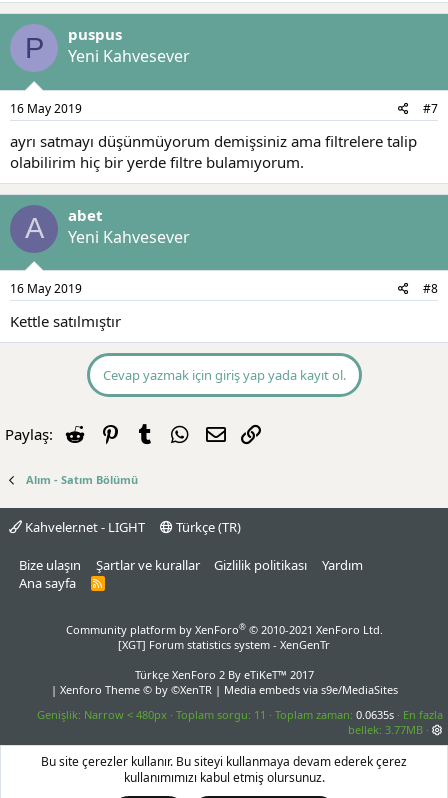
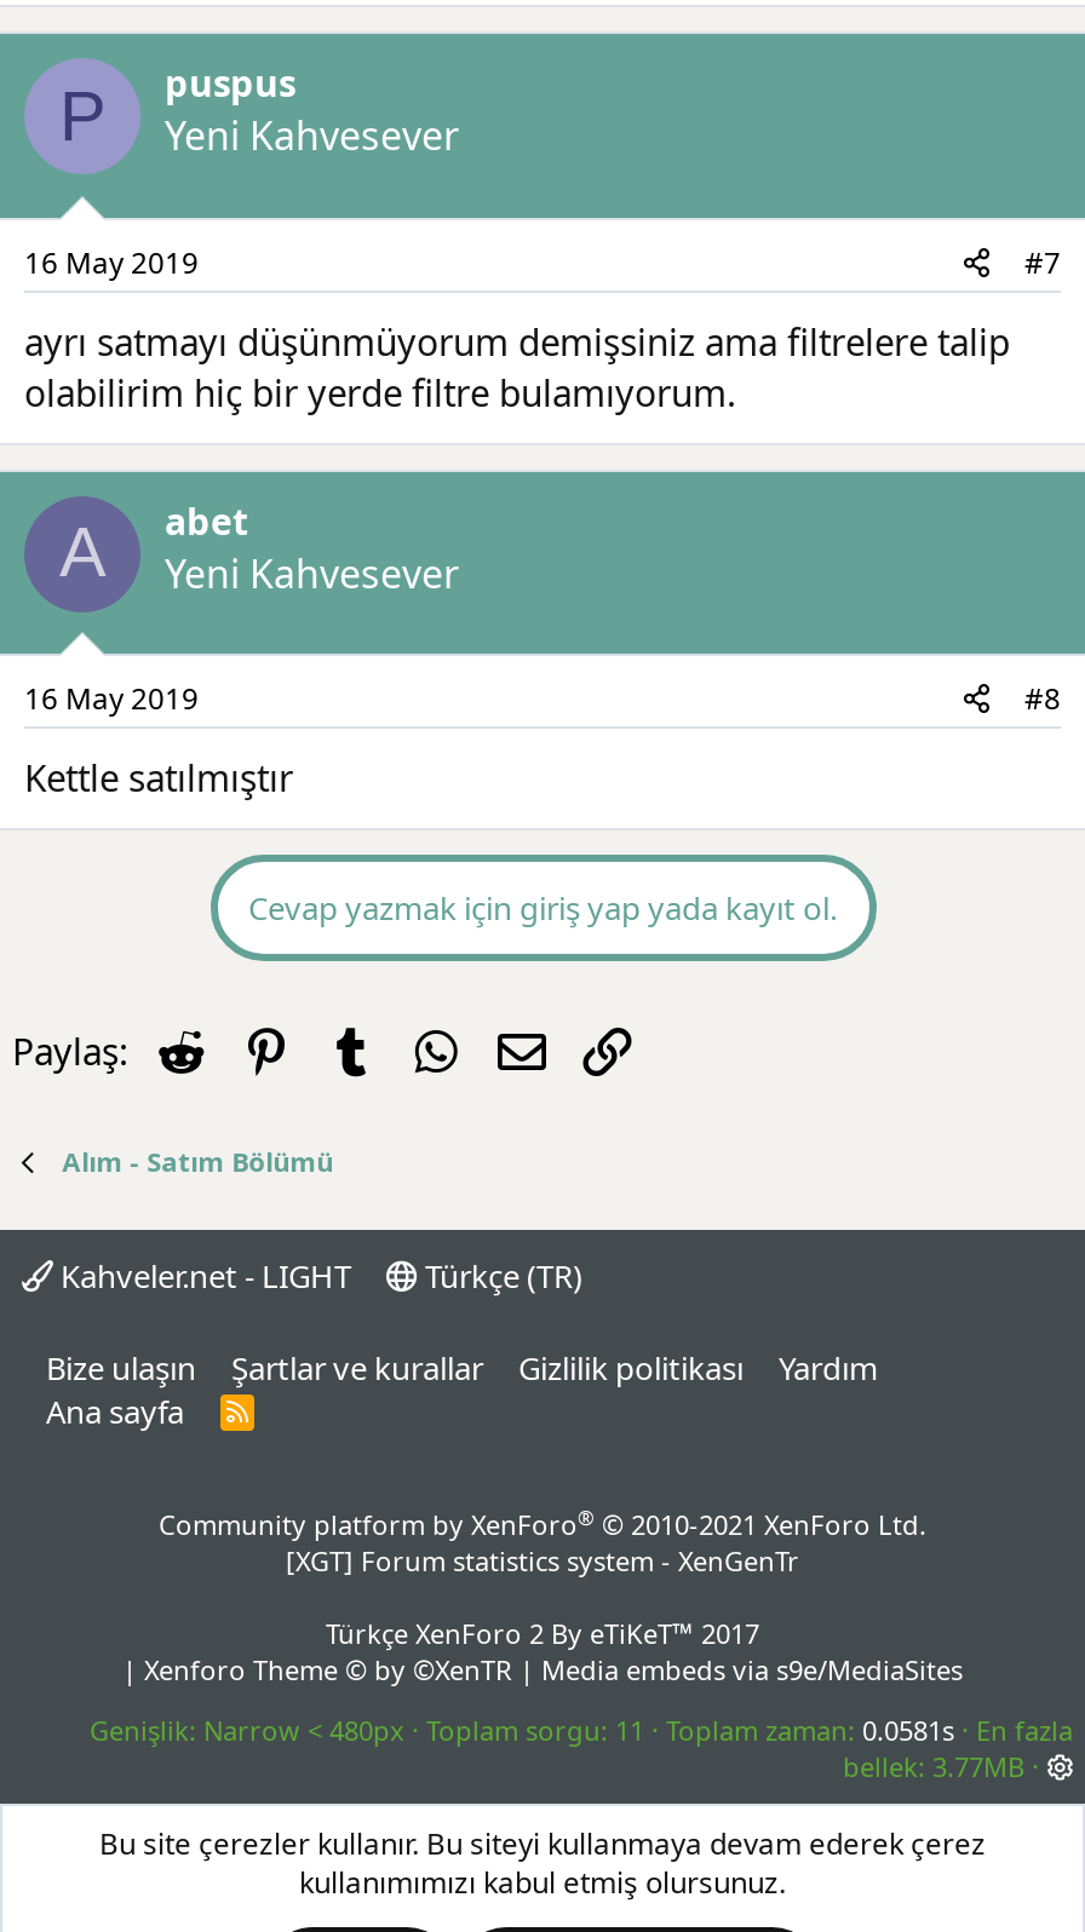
- Toplam sorgu 11 Toplam zaman 0.0635s En fazla
+ Toplam sorgu 11 Toplam zaman 0.0581s En fazla
